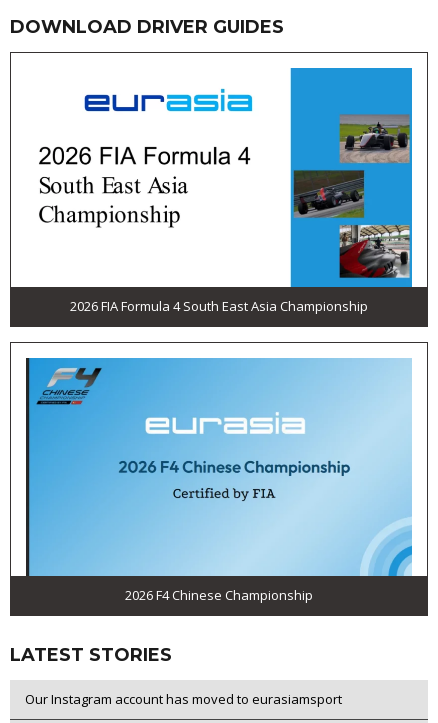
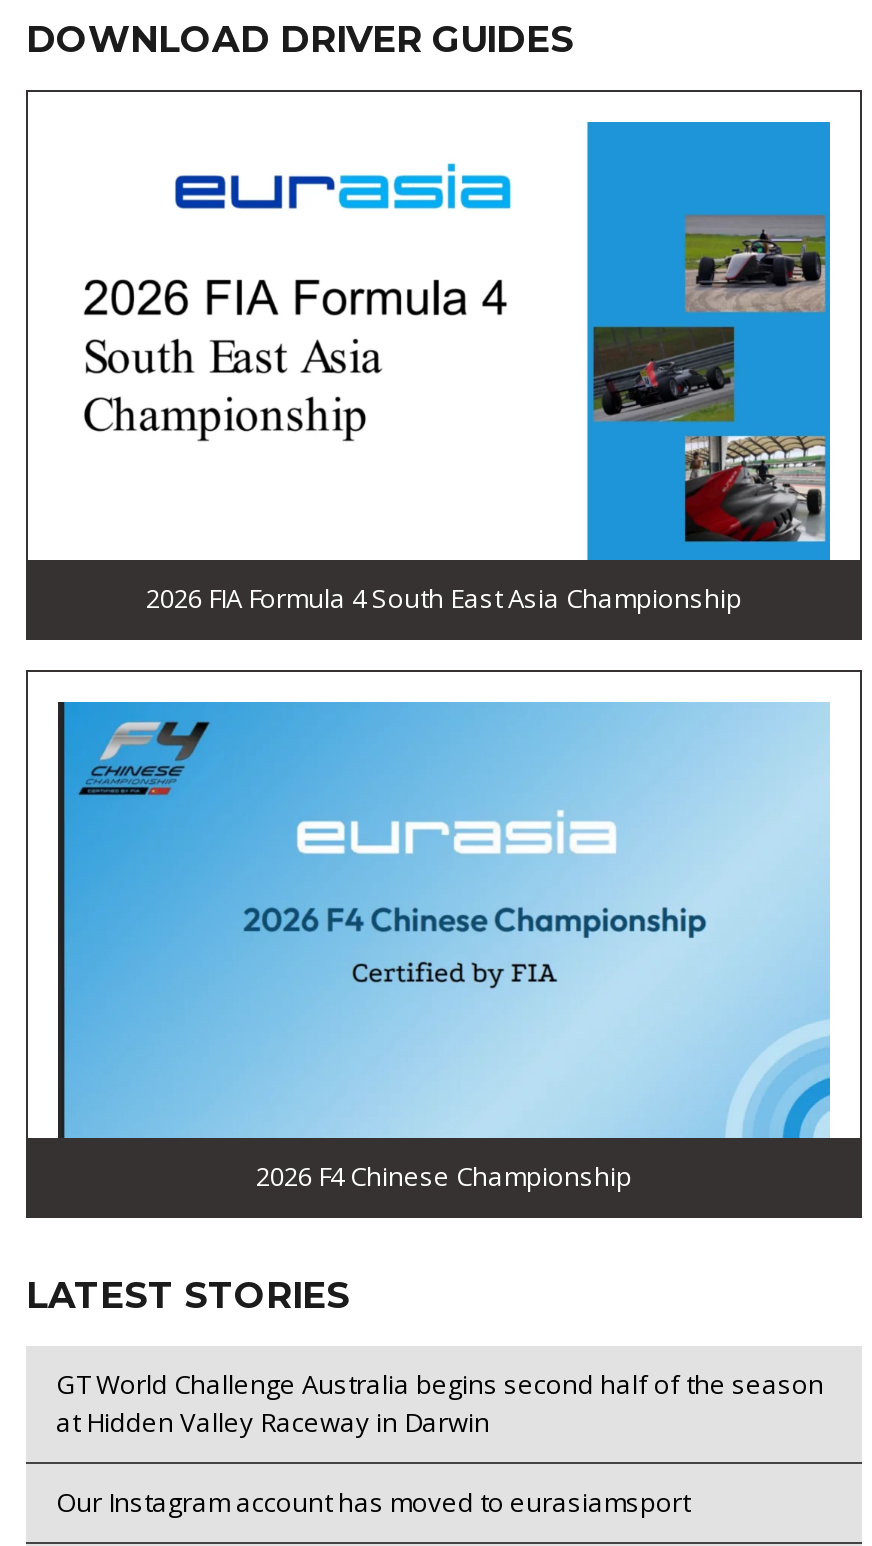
+ GT World Challenge Australia begins second half of the season
+ at Hidden Valley Raceway in Darwin
